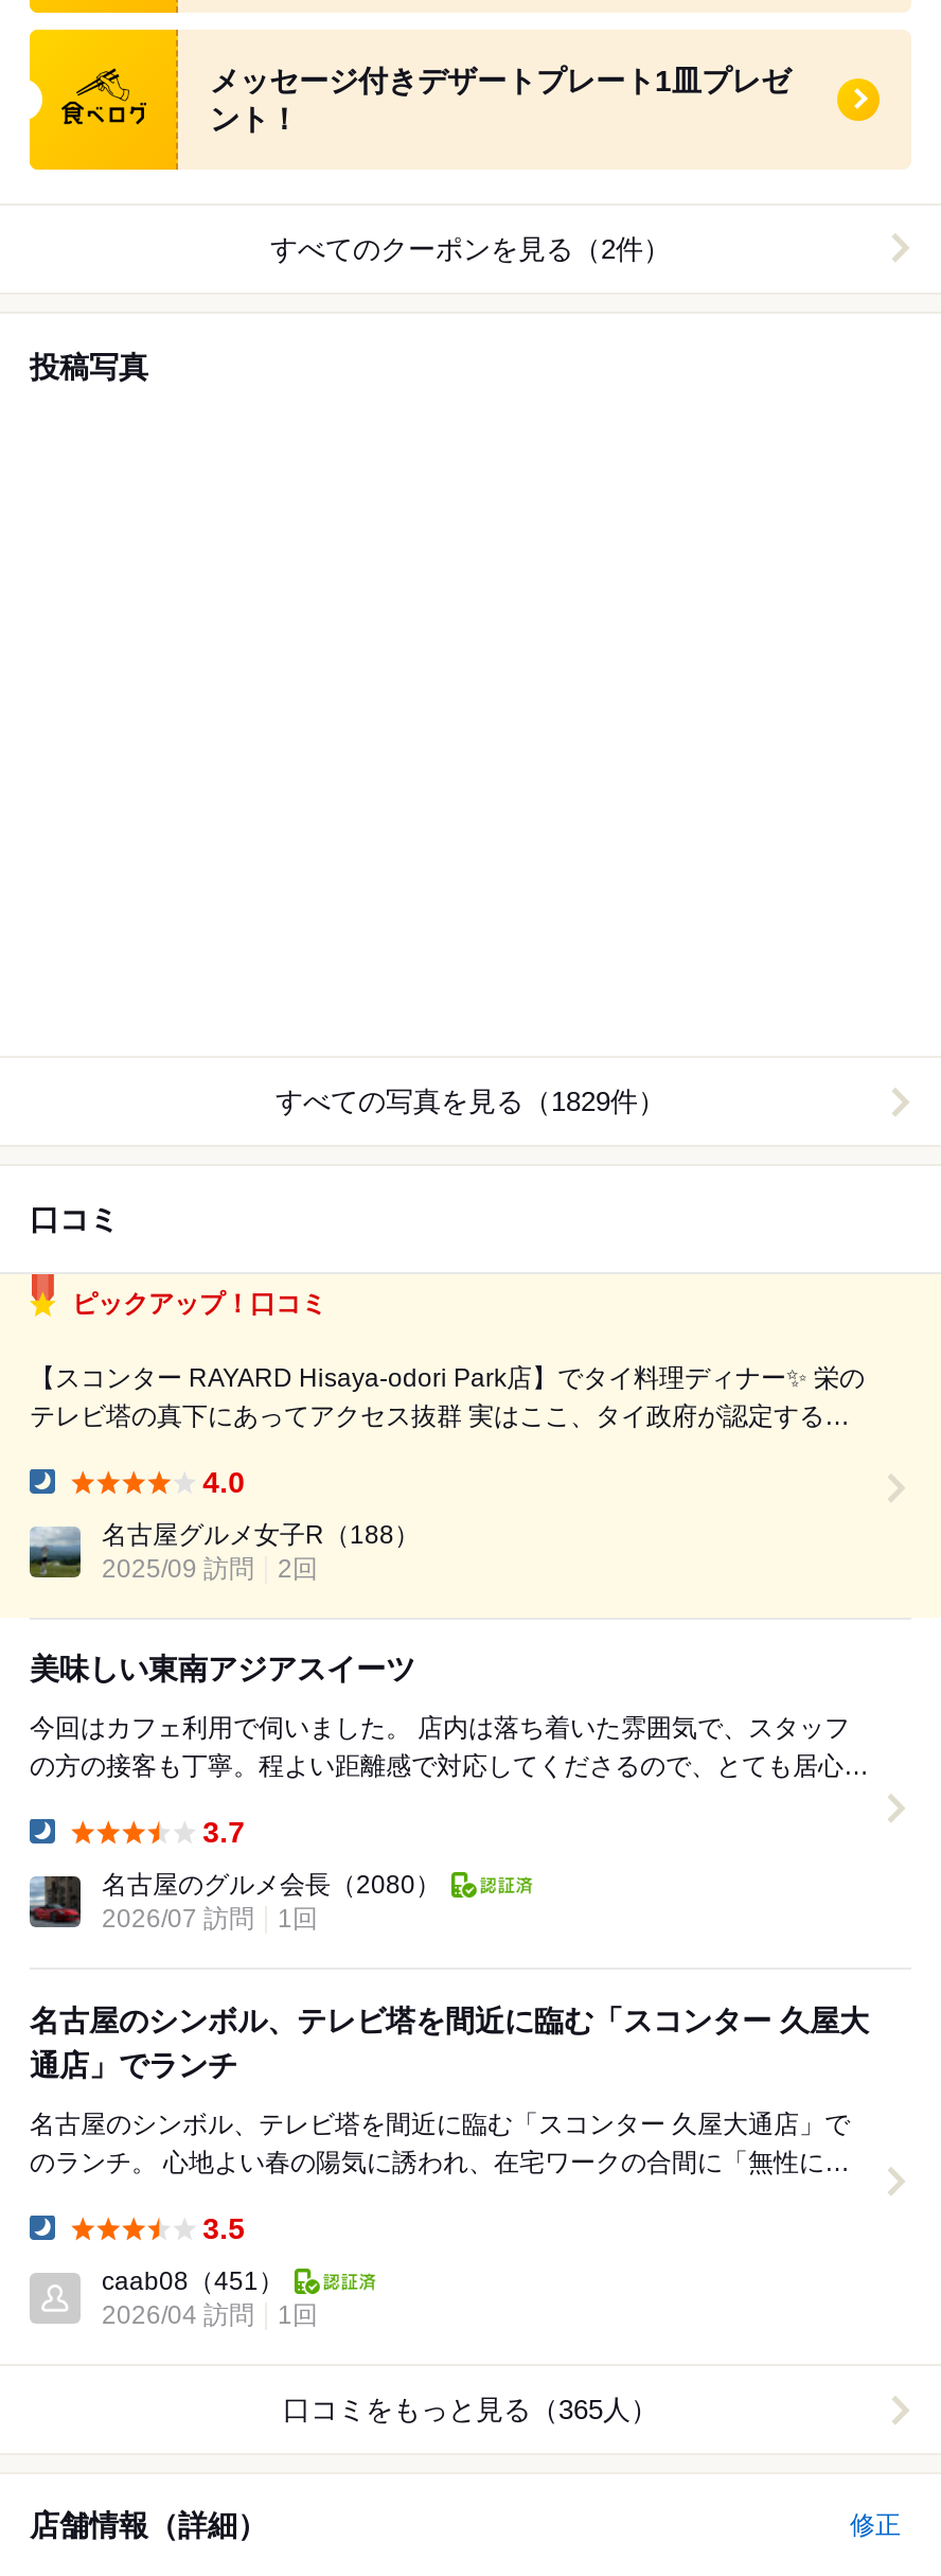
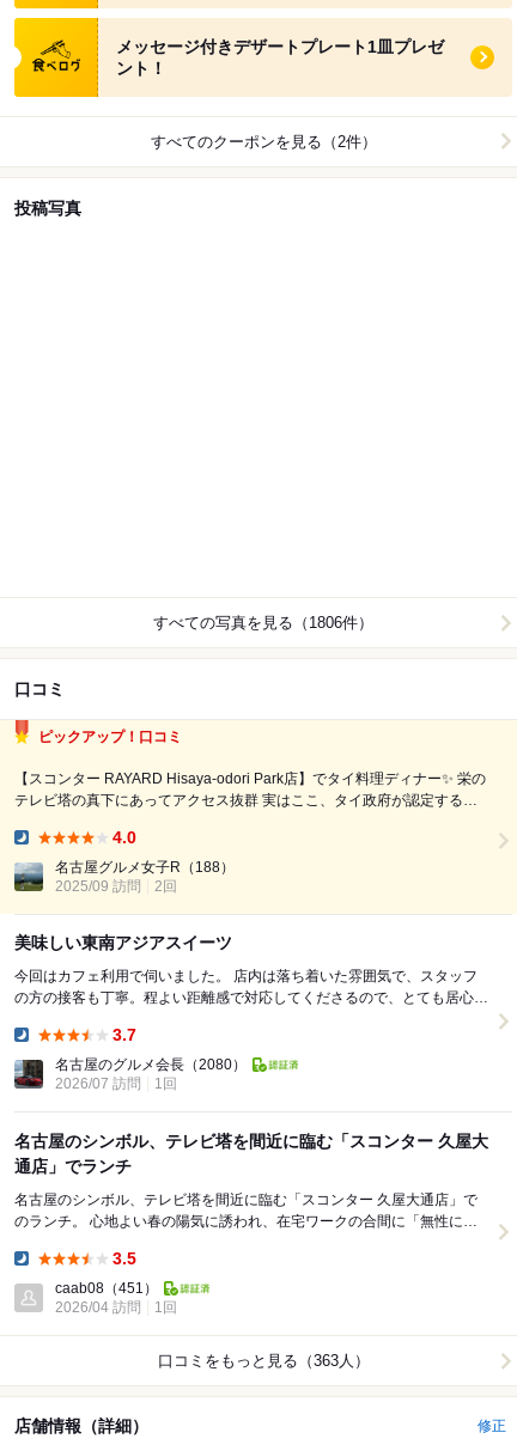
- すべての写真を見る（1829件）
+ すべての写真を見る（1806件）

- 口コミをもっと見る（365人）
+ 口コミをもっと見る（363人）
